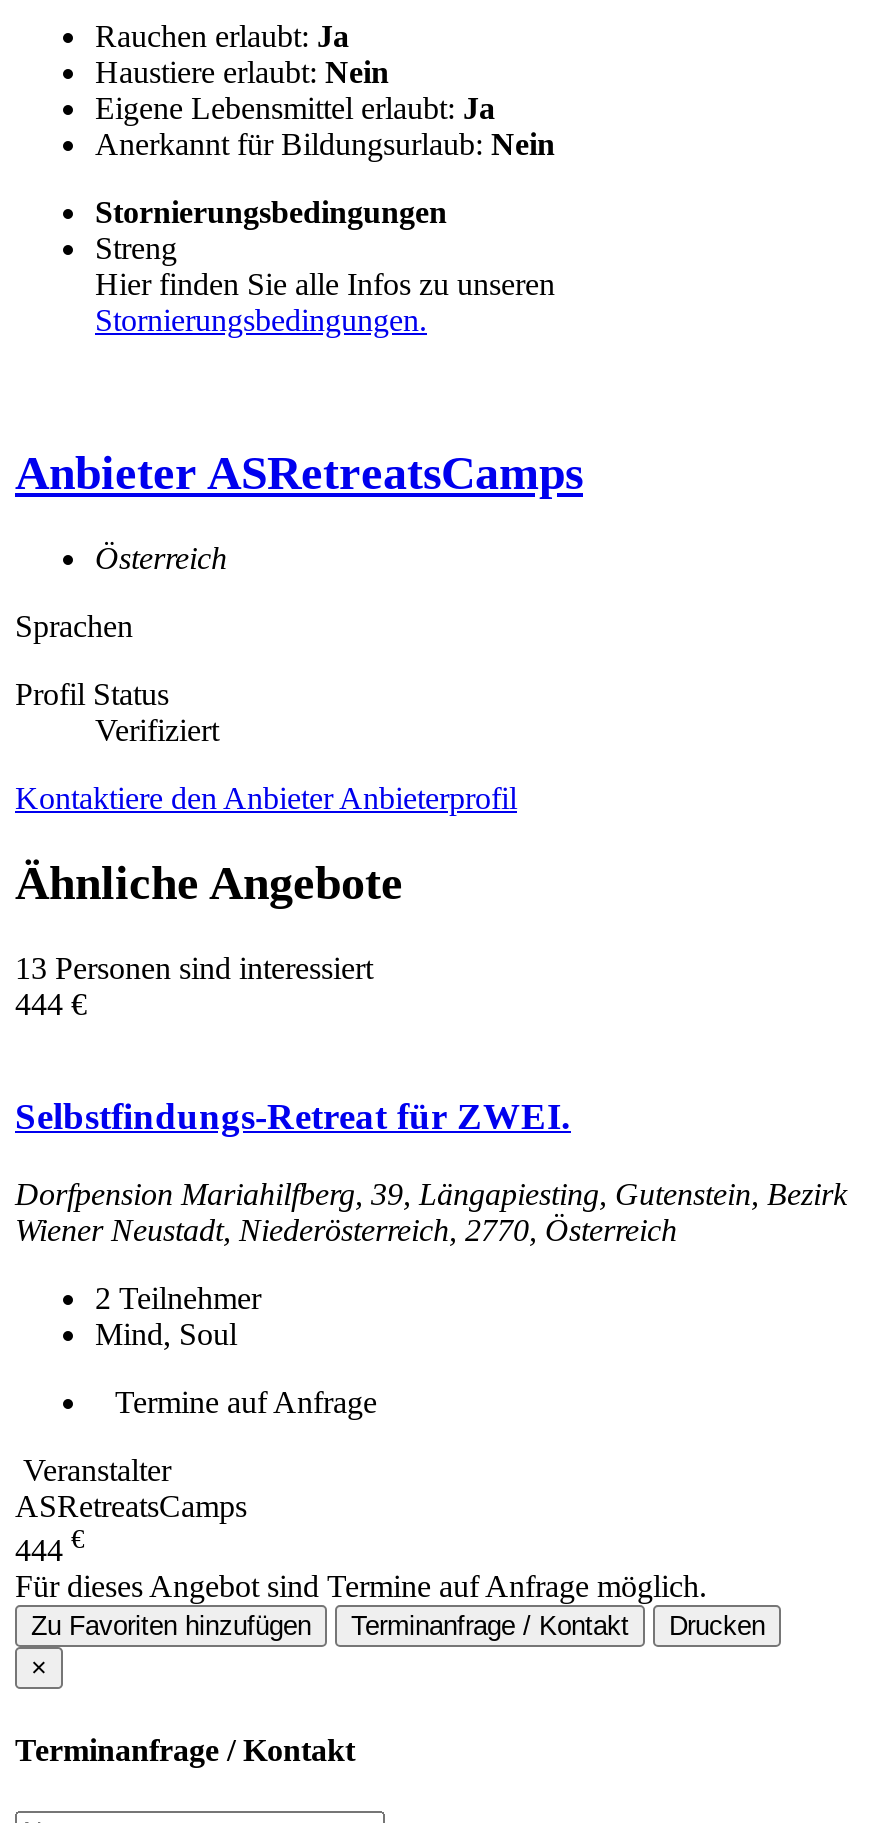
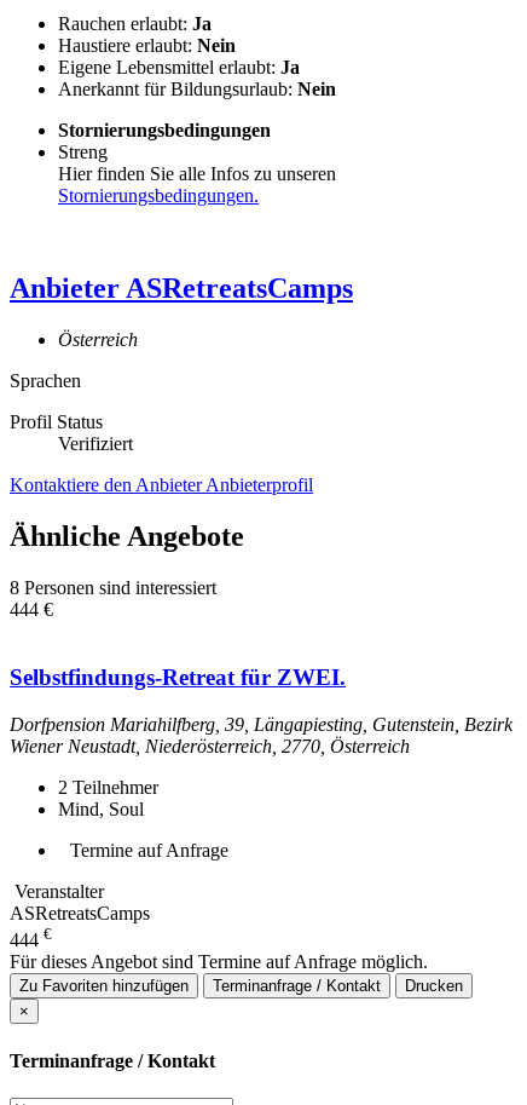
- 13 Personen sind interessiert
+ 8 Personen sind interessiert
